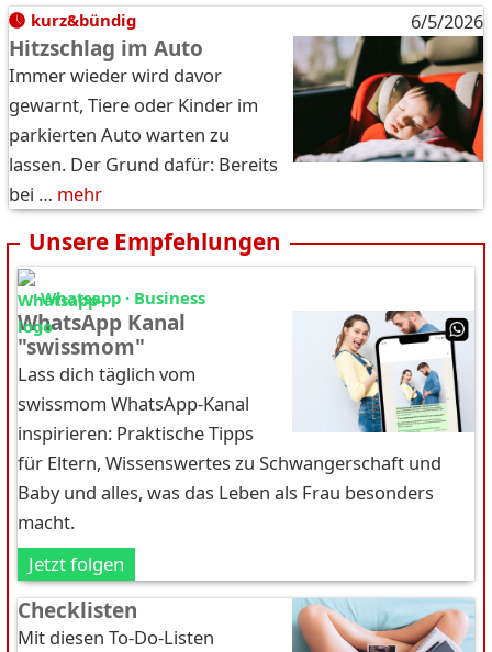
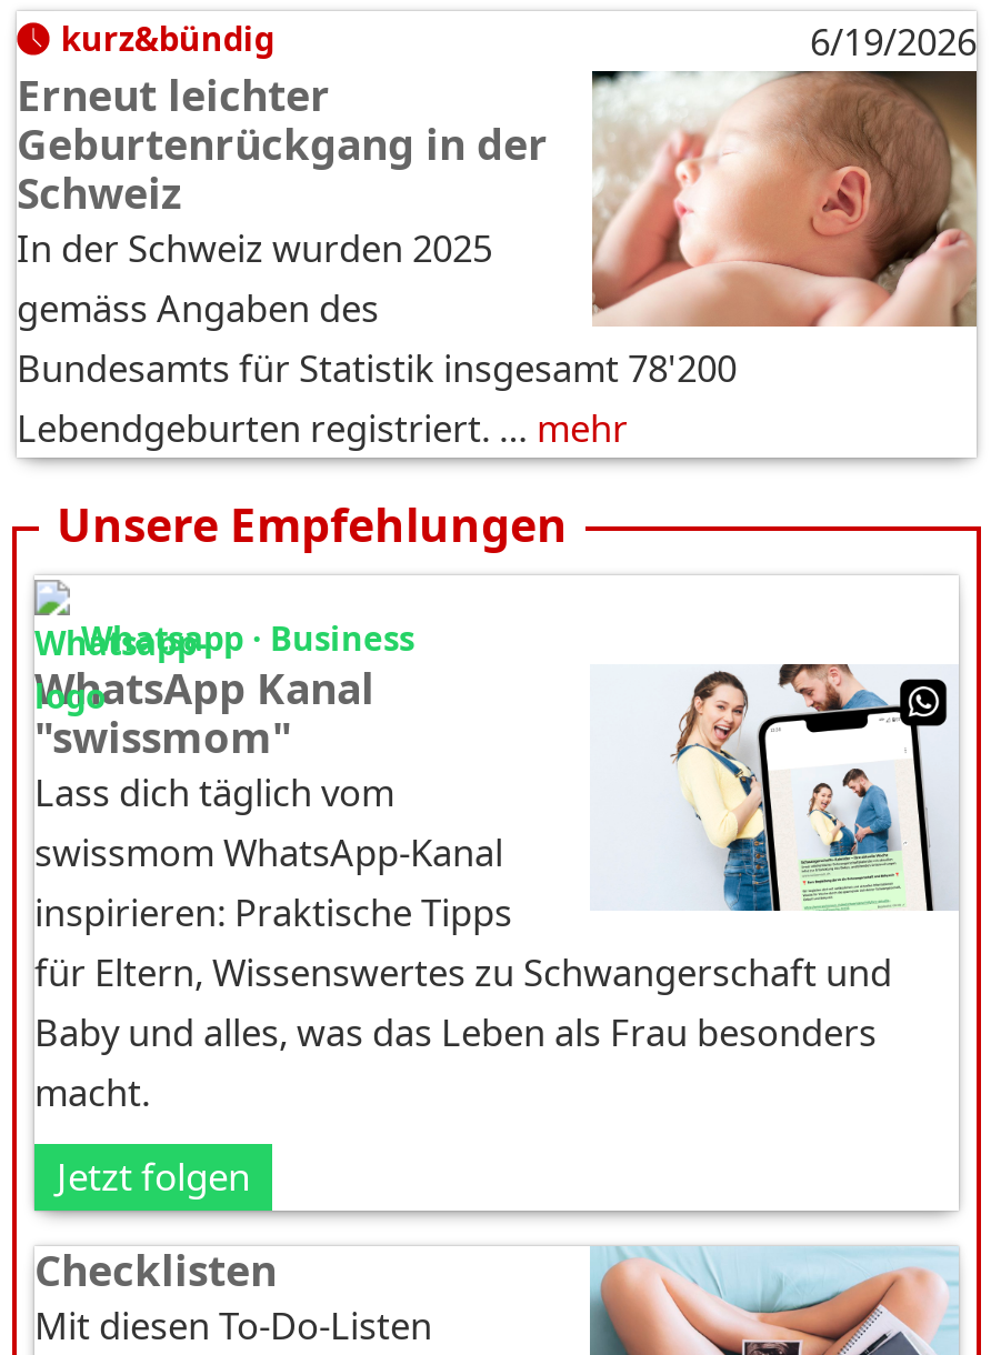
- [image]
- 6/5/2026
- Hitzschlag im Auto
- Immer wieder wird davor
- gewarnt, Tiere oder Kinder im
- parkierten Auto warten zu
- lassen. Der Grund dafür: Bereits
- bei … mehr
+ [image]
+ 6/19/2026
+ Erneut leichter
+ Geburtenrückgang in der
+ Schweiz
+ In der Schweiz wurden 2025
+ gemäss Angaben des
+ Bundesamts für Statistik insgesamt 78'200
+ Lebendgeburten registriert. … mehr
